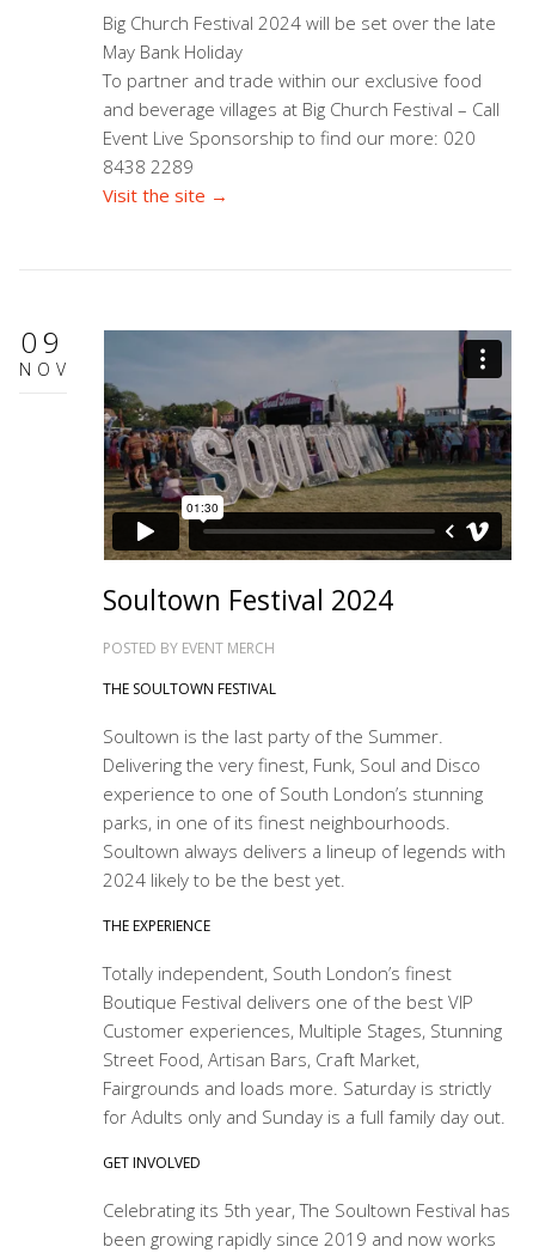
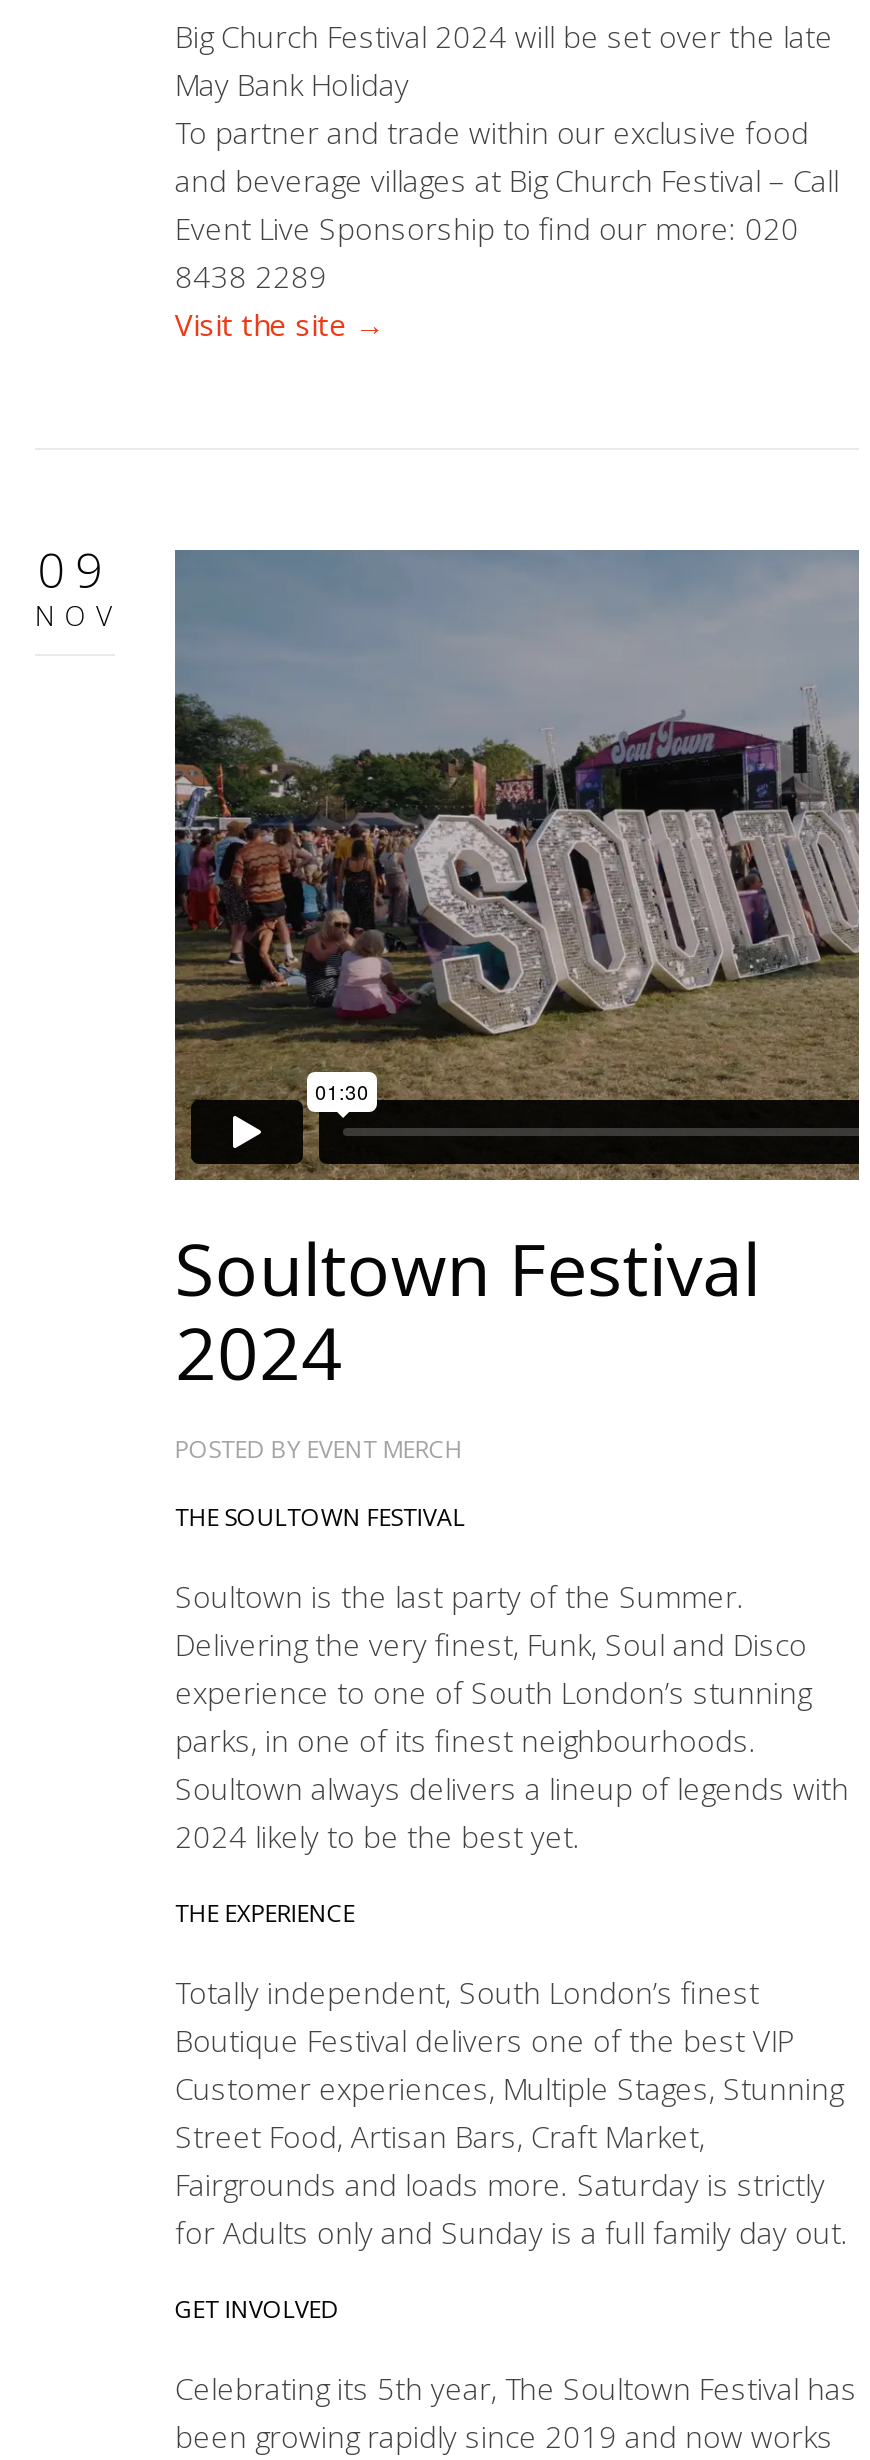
- [image]
+ [image]
